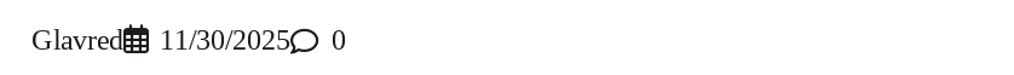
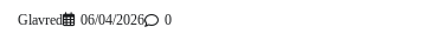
- Glavred 11/30/2025 0
+ Glavred 06/04/2026 0
